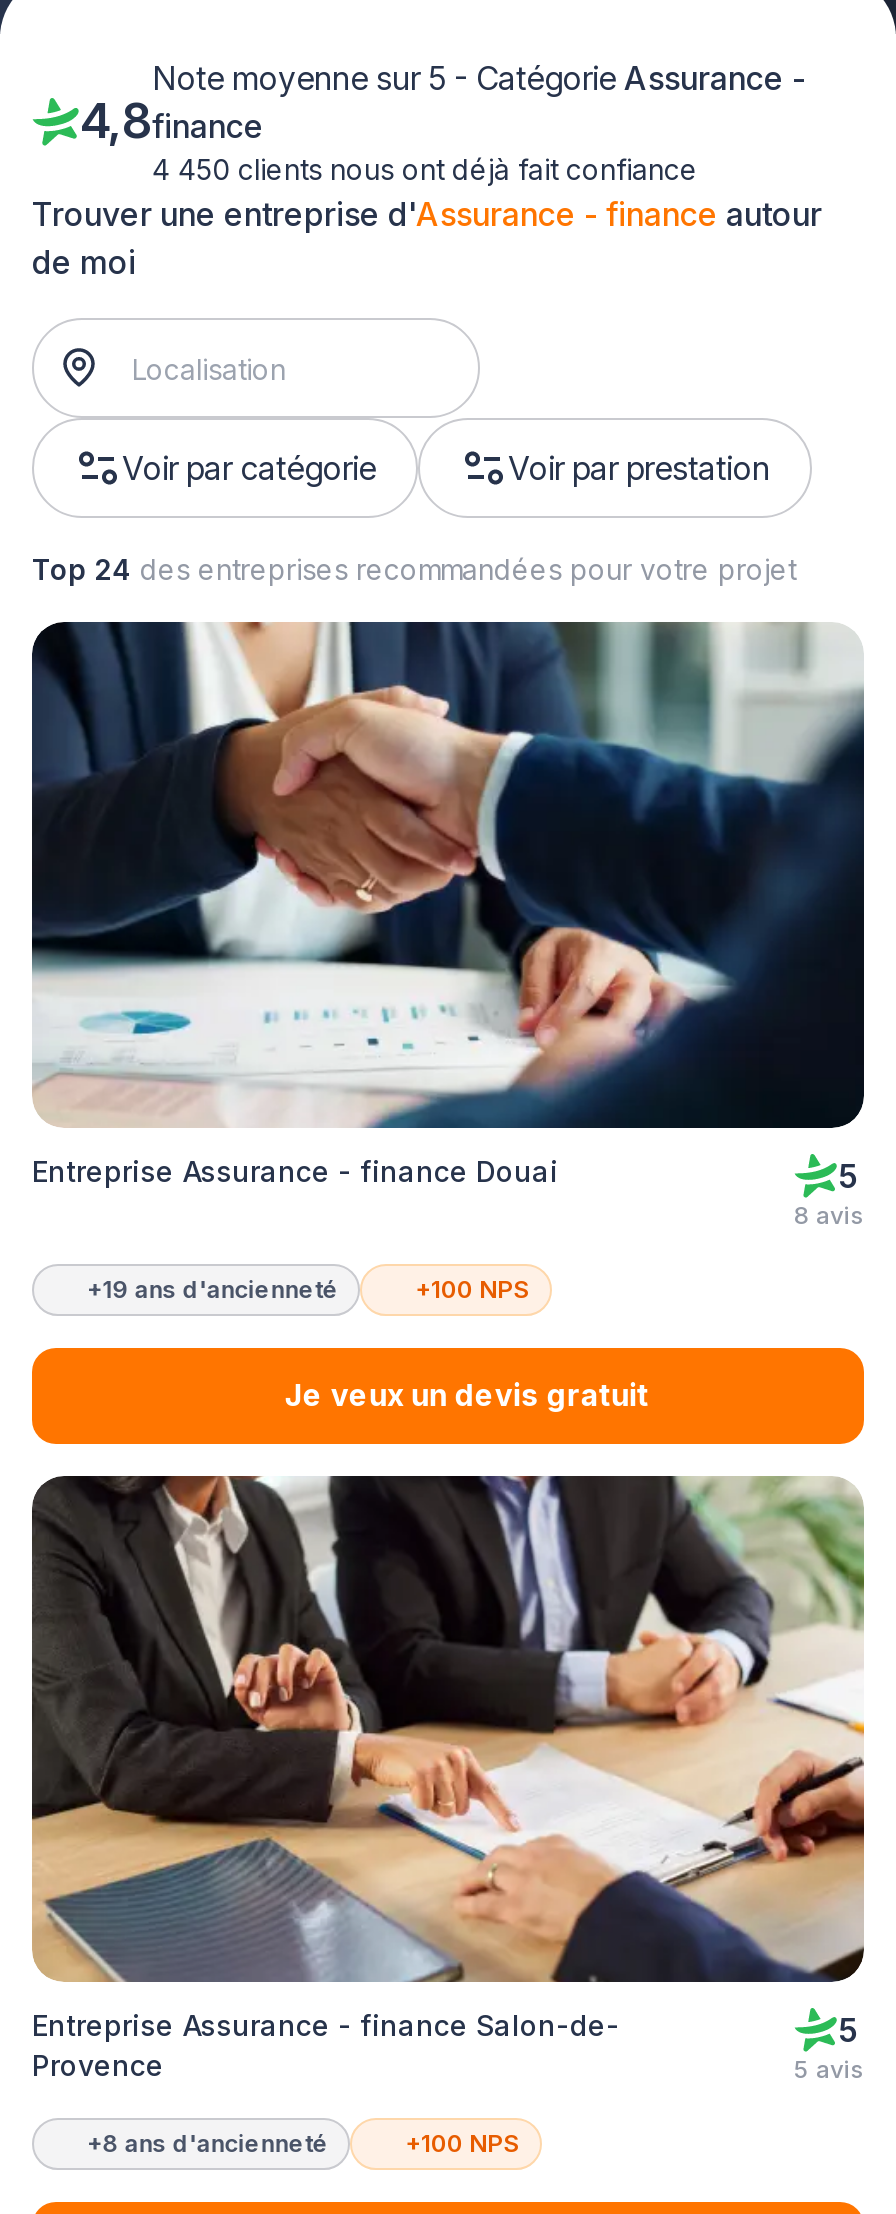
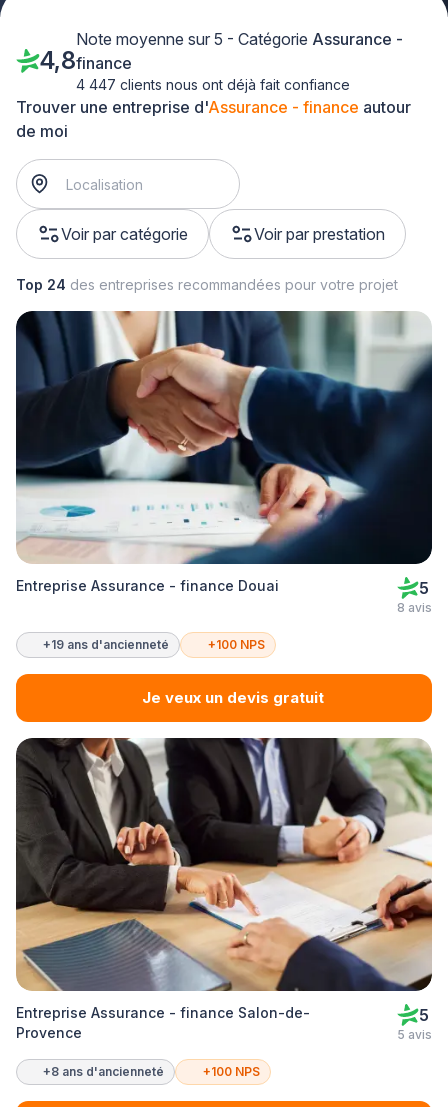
- 4 450 clients nous ont déjà fait confiance
+ 4 447 clients nous ont déjà fait confiance
